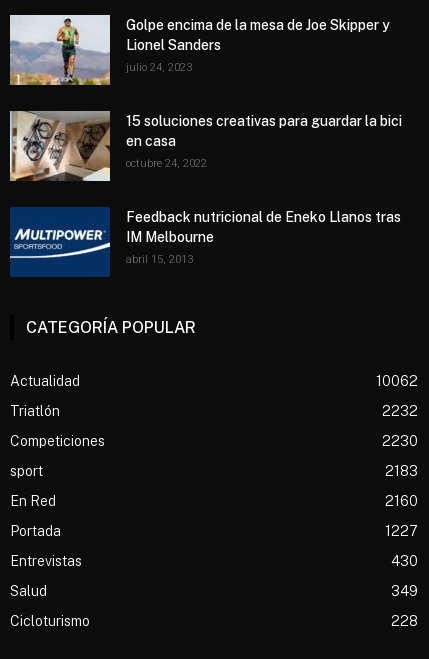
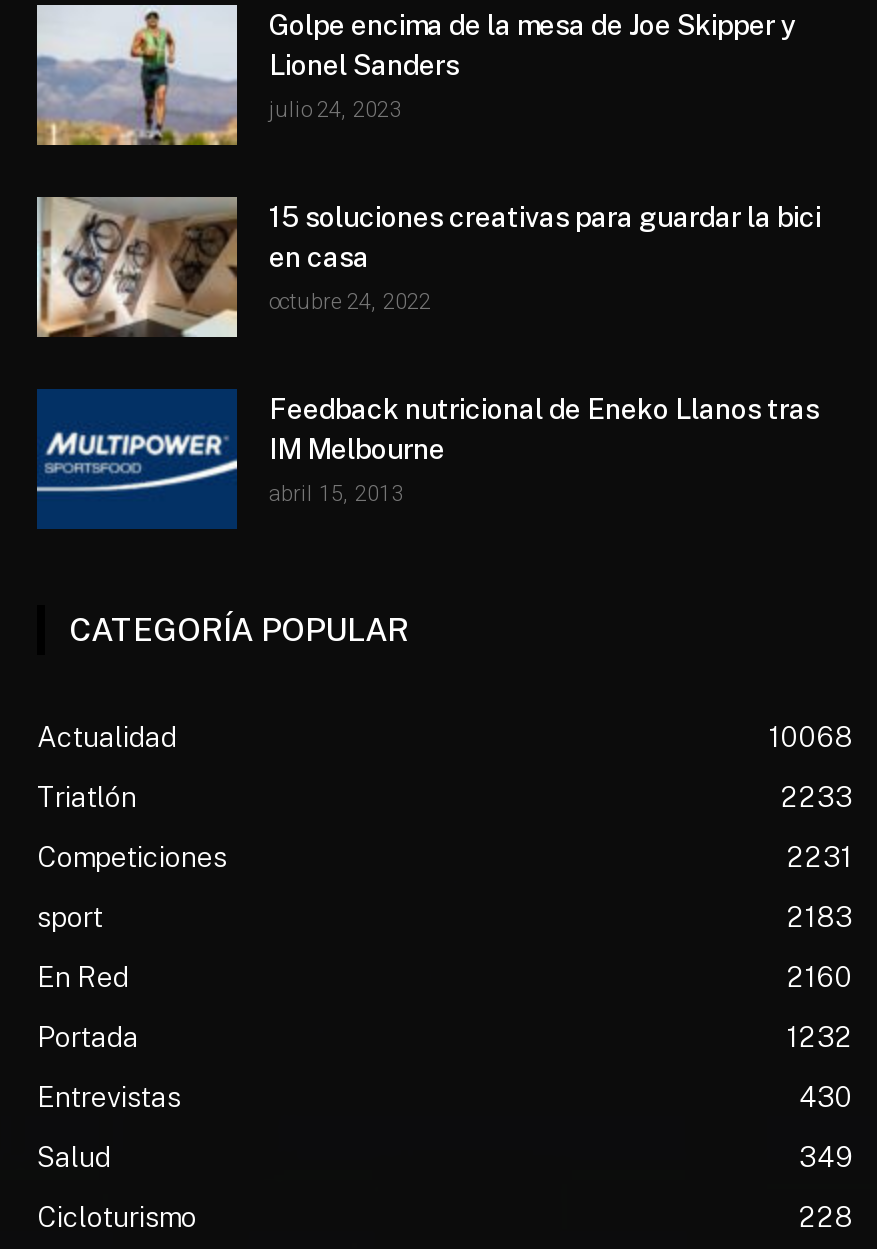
- 10062
+ 10068

- 2232
+ 2233

- 2230
+ 2231

- 1227
+ 1232
